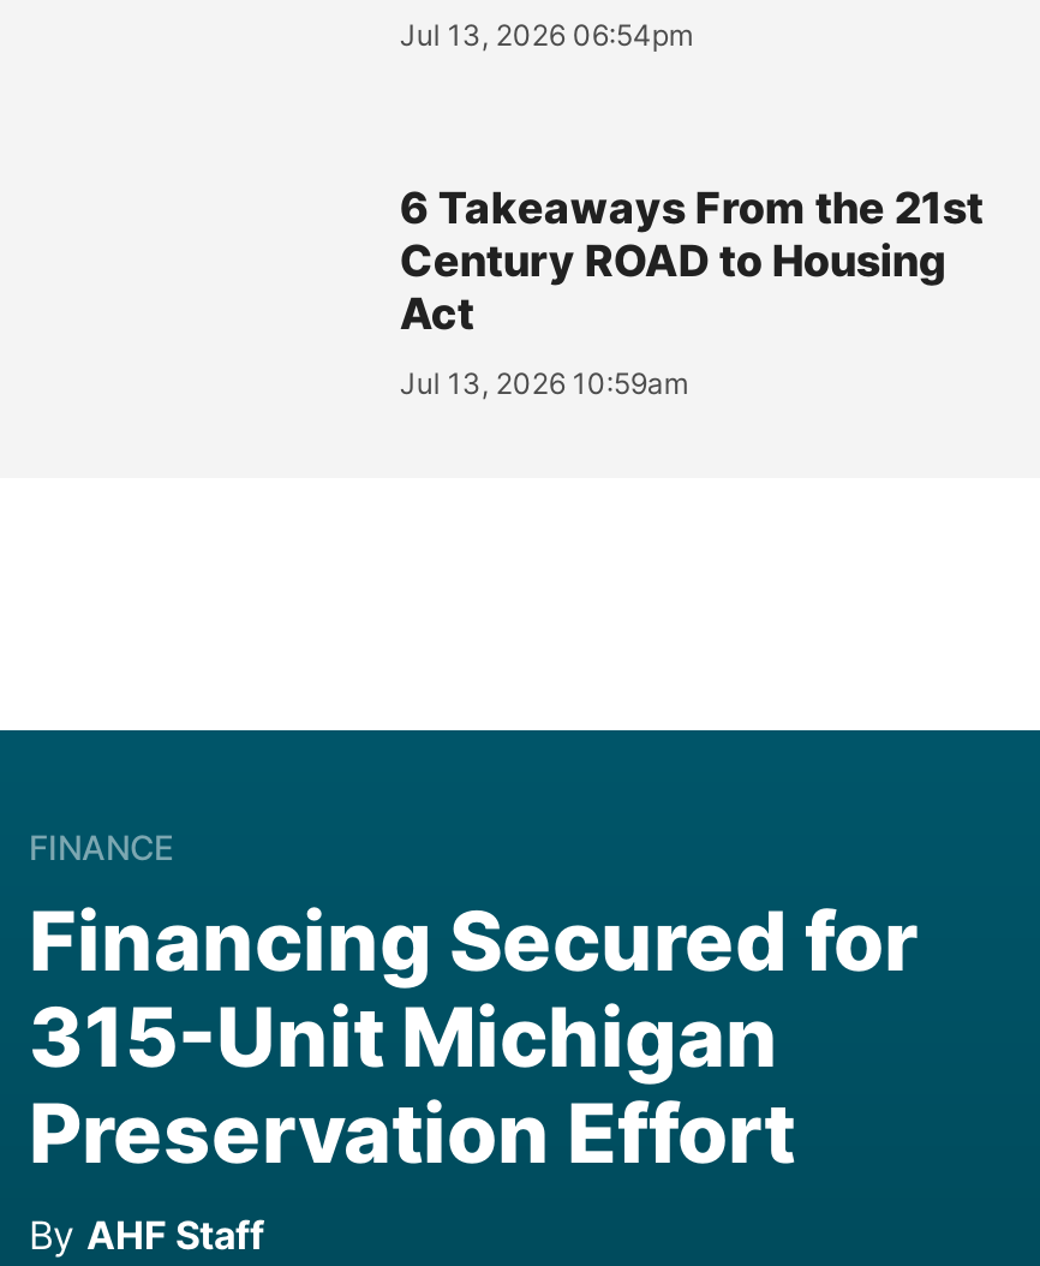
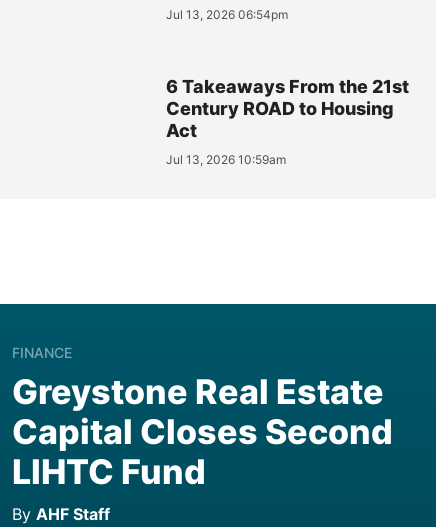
- Financing Secured for
- 315-Unit Michigan
- Preservation Effort
+ Greystone Real Estate
+ Capital Closes Second
+ LIHTC Fund
